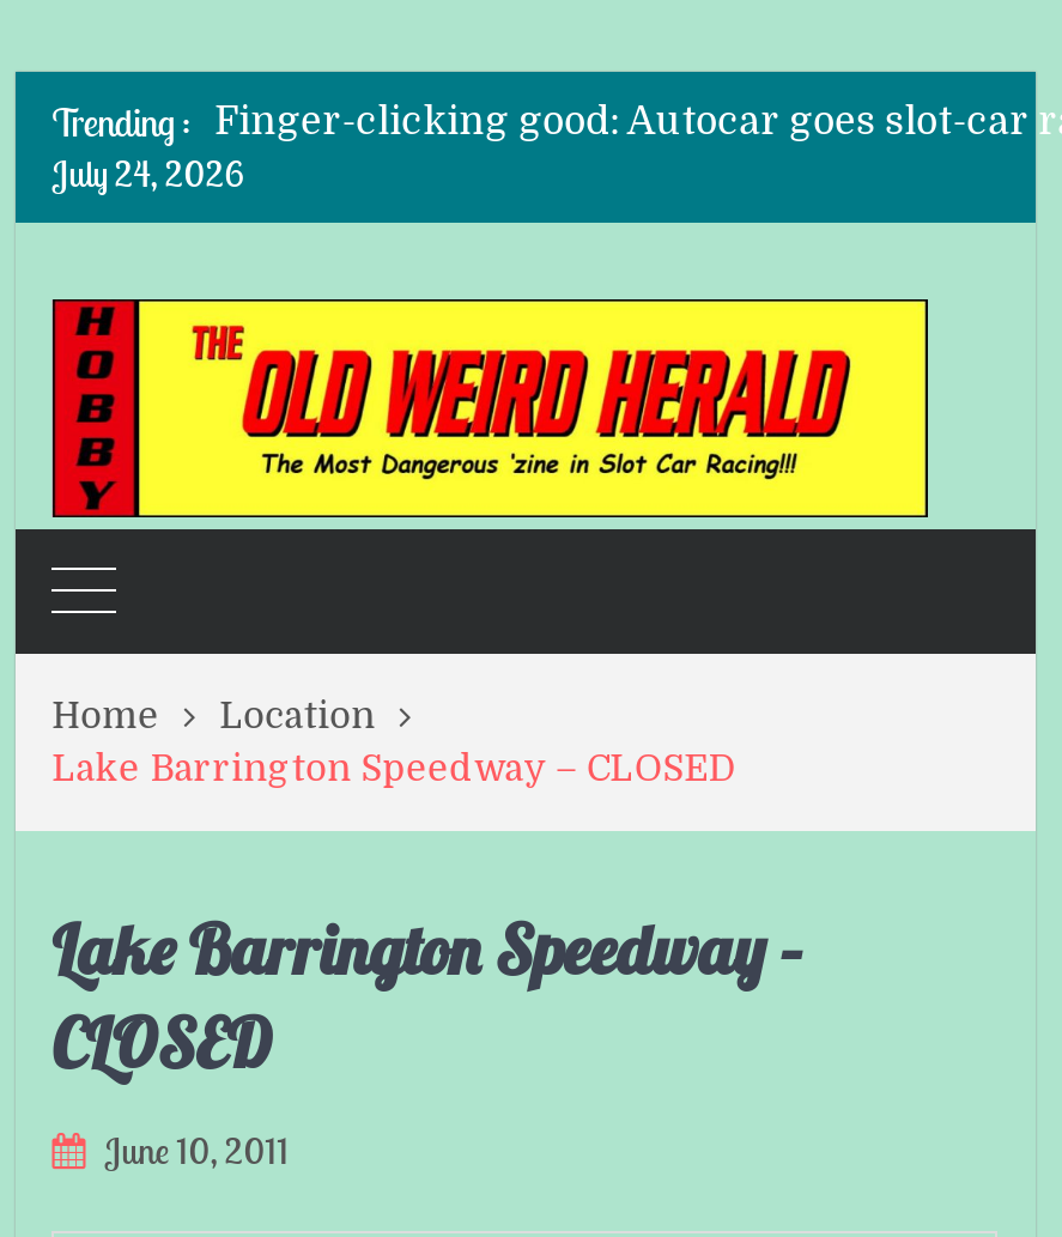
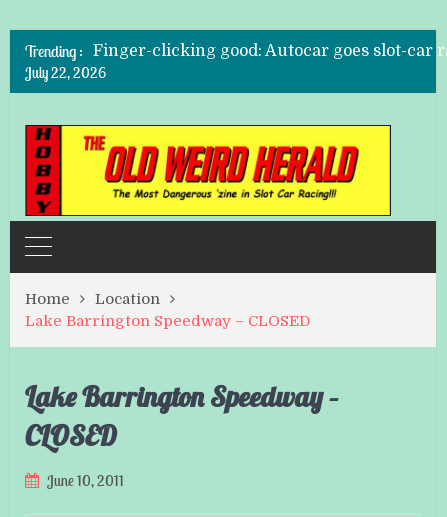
- July 24, 2026
+ July 22, 2026
